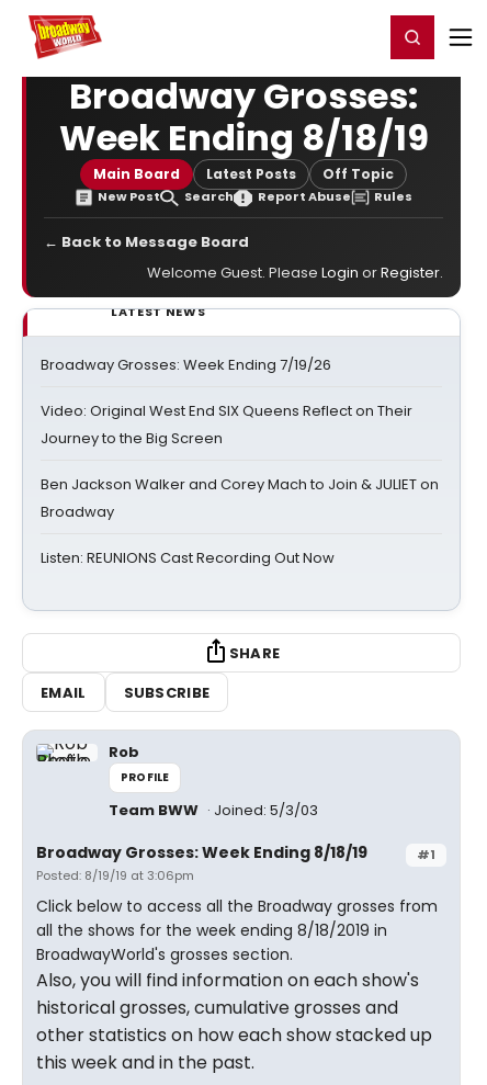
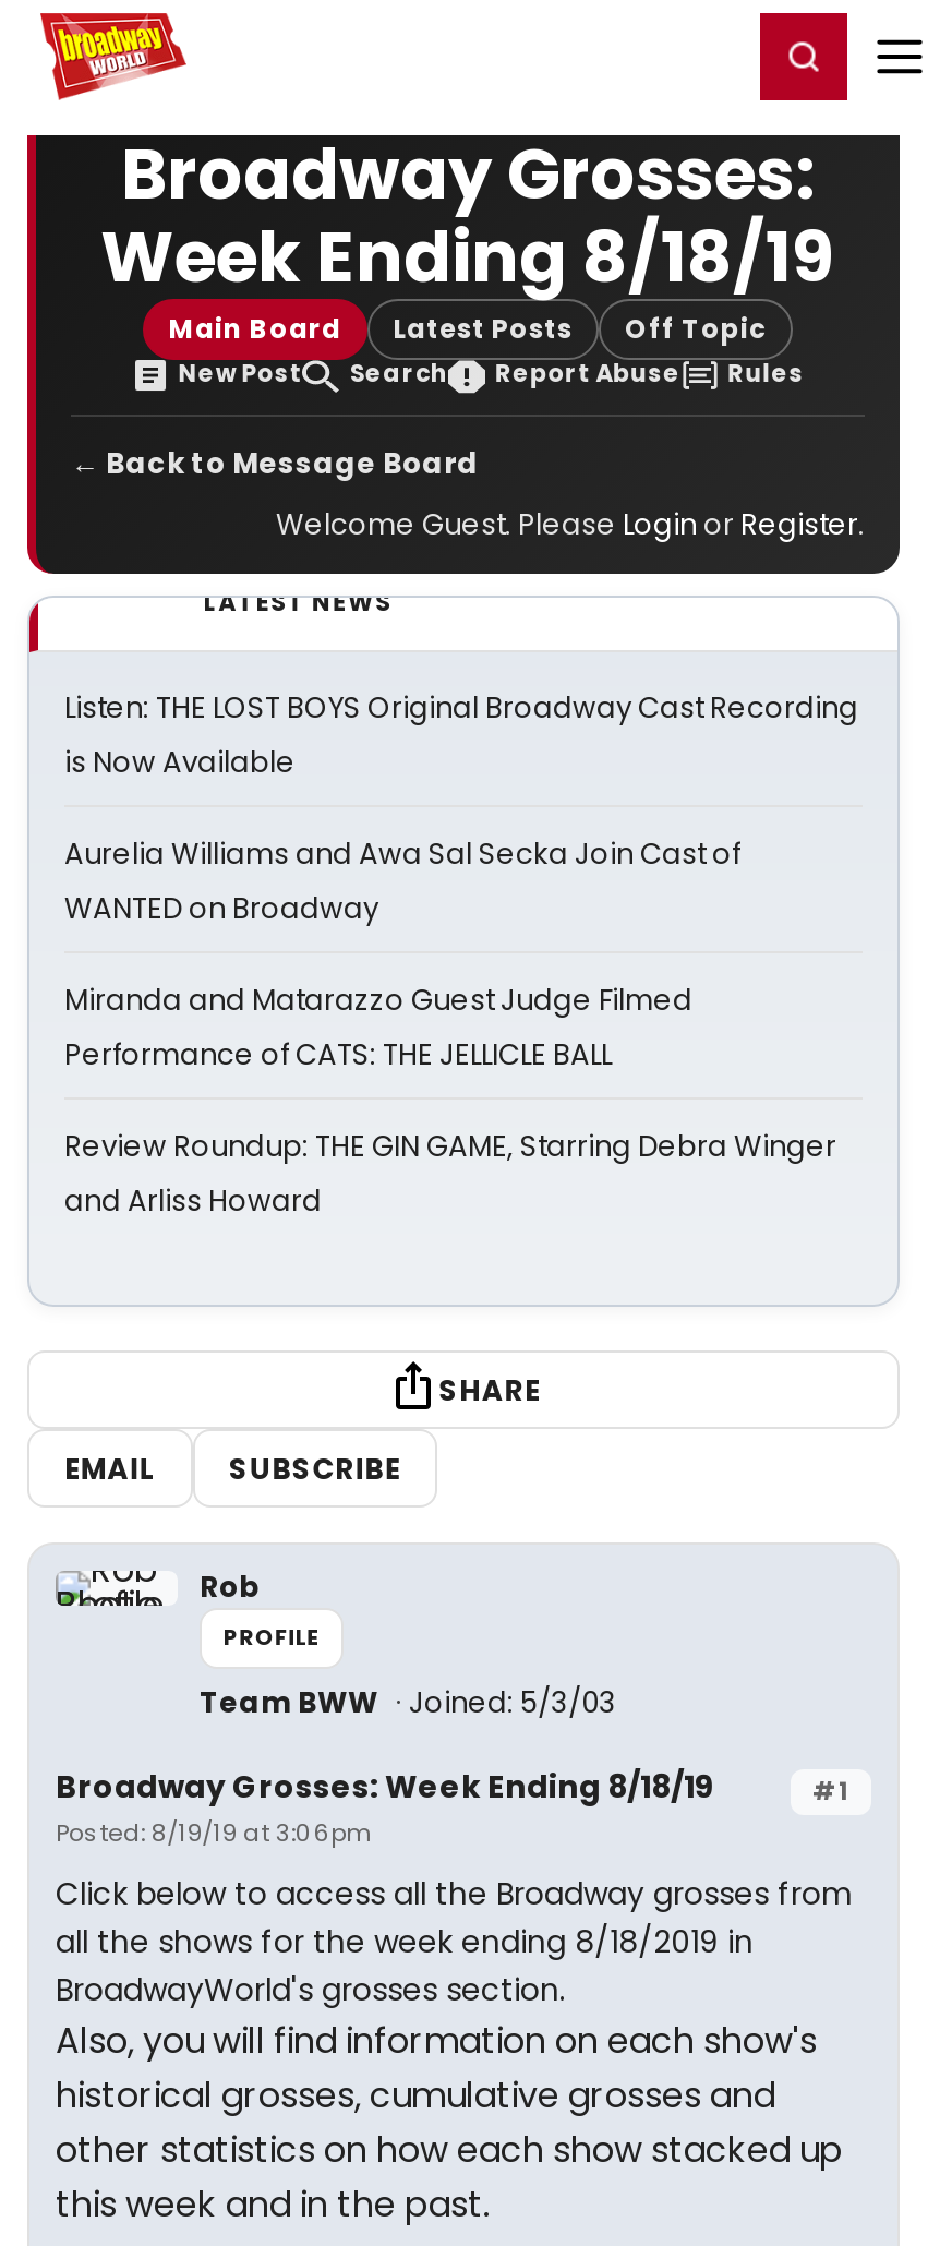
- Broadway Grosses: Week Ending 7/19/26
+ Listen: THE LOST BOYS Original Broadway Cast Recording
+ is Now Available

- Video: Original West End SIX Queens Reflect on Their
- Journey to the Big Screen
+ Aurelia Williams and Awa Sal Secka Join Cast of
+ WANTED on Broadway

- Ben Jackson Walker and Corey Mach to Join & JULIET on
- Broadway
+ Miranda and Matarazzo Guest Judge Filmed
+ Performance of CATS: THE JELLICLE BALL

- Listen: REUNIONS Cast Recording Out Now
+ Review Roundup: THE GIN GAME, Starring Debra Winger
+ and Arliss Howard
